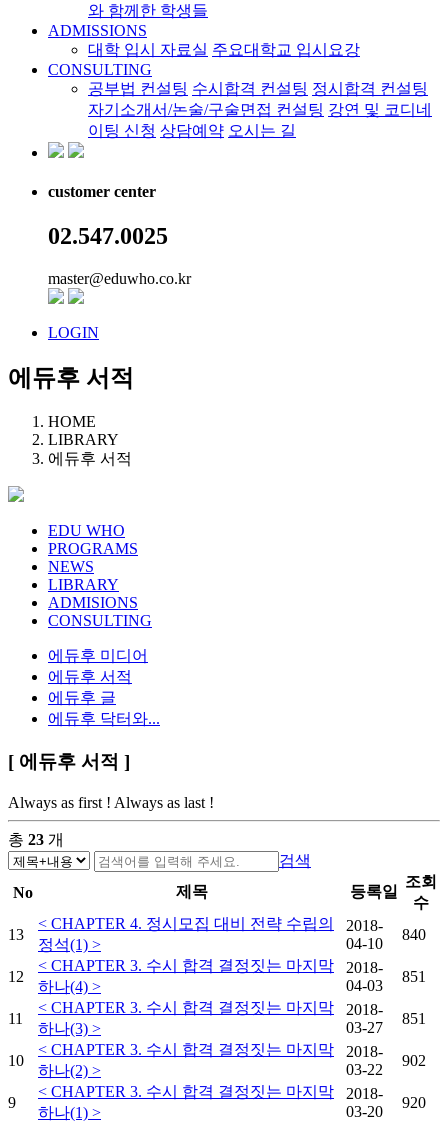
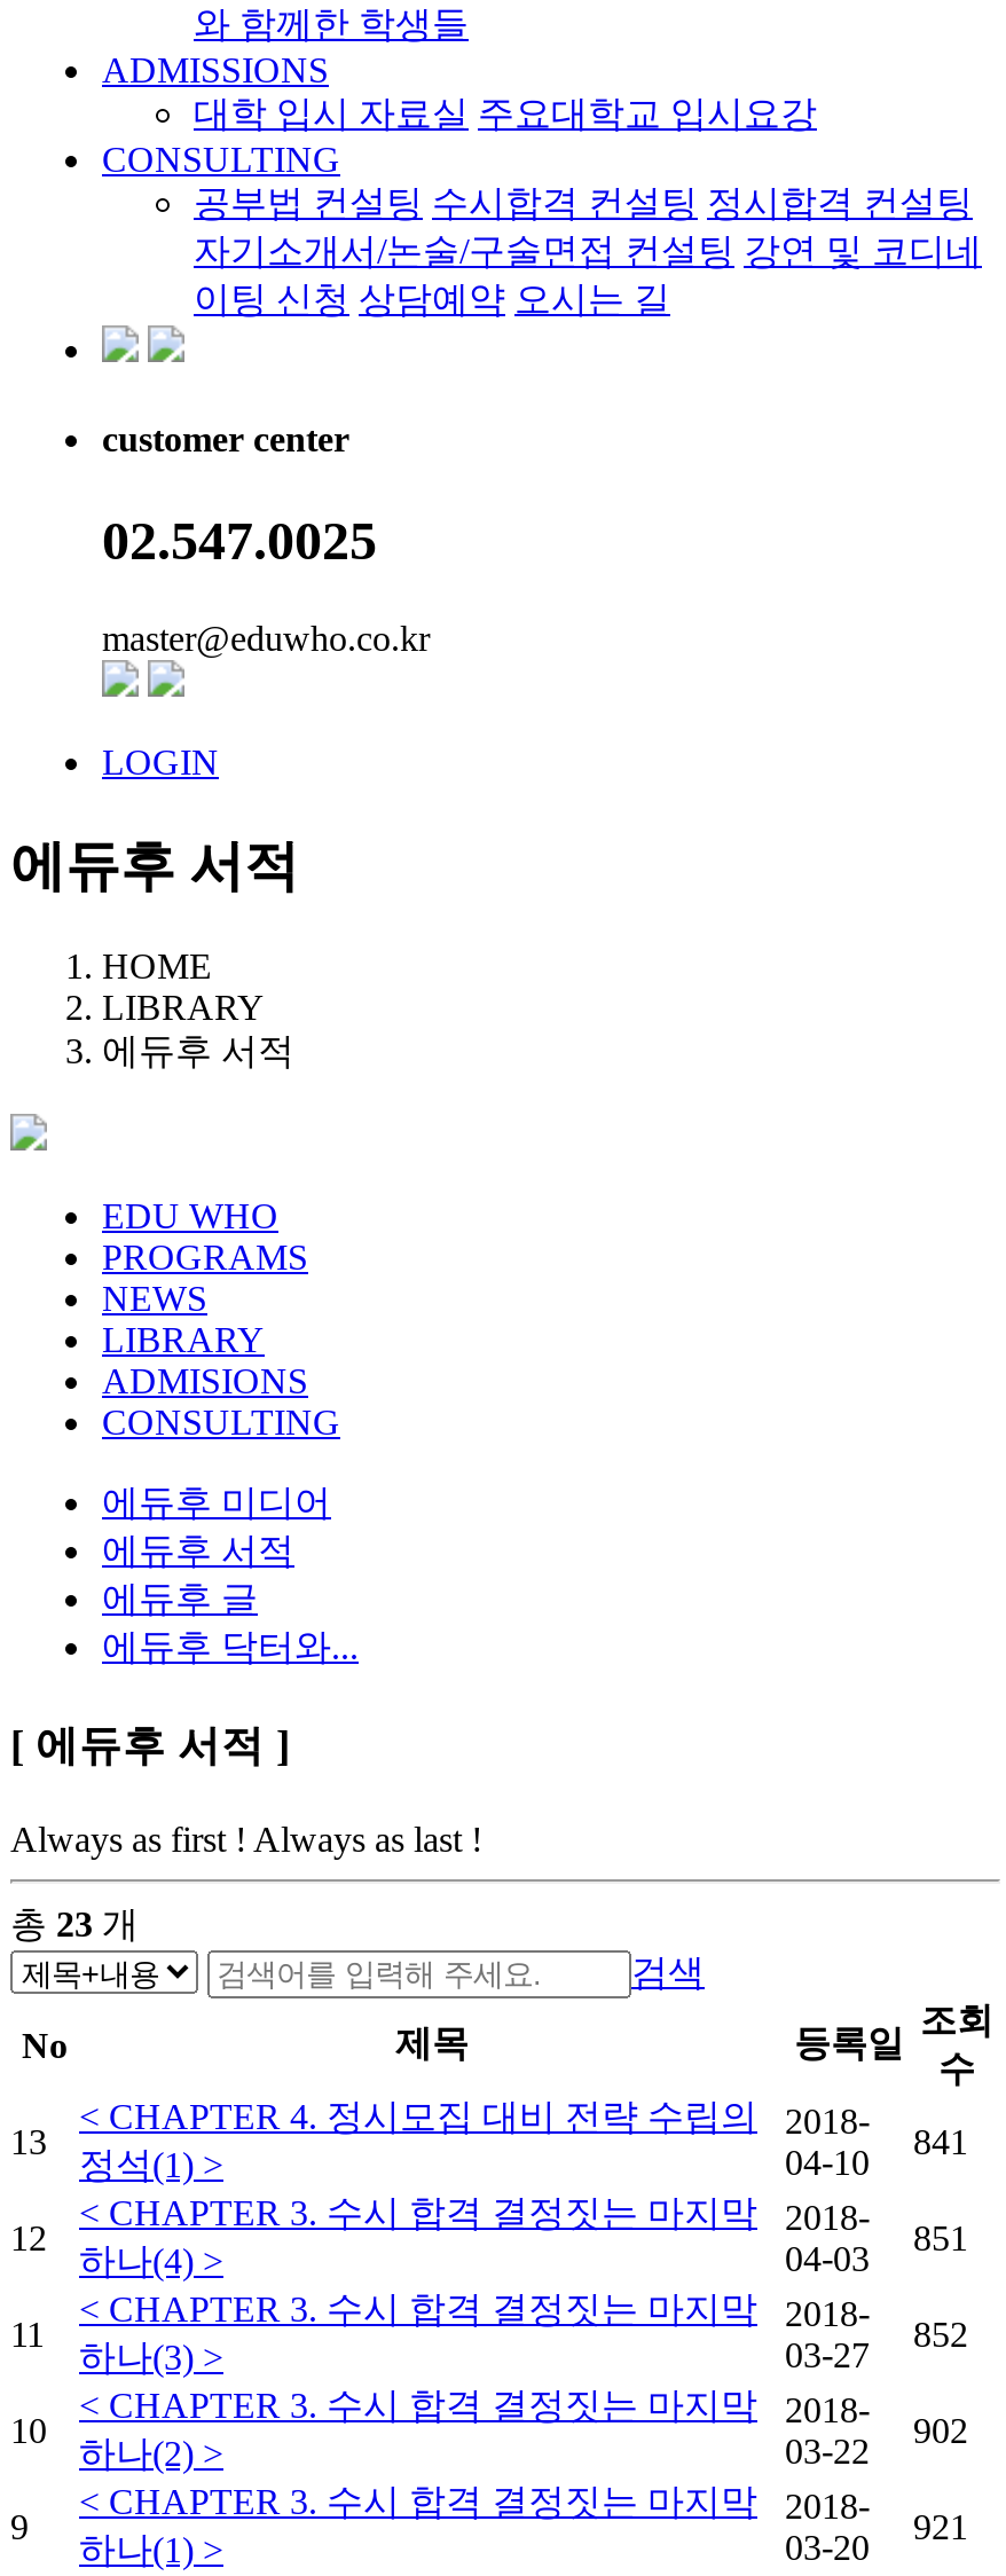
- 840
+ 841

- 851
+ 852

- 920
+ 921
